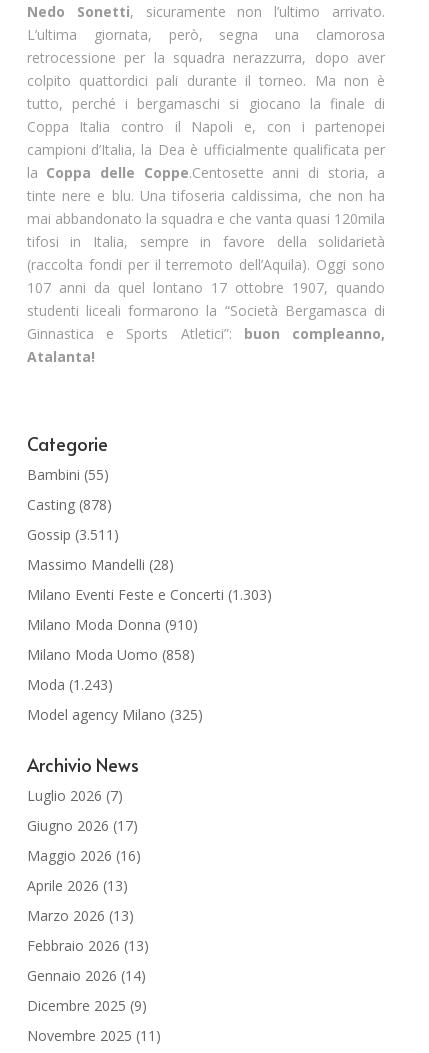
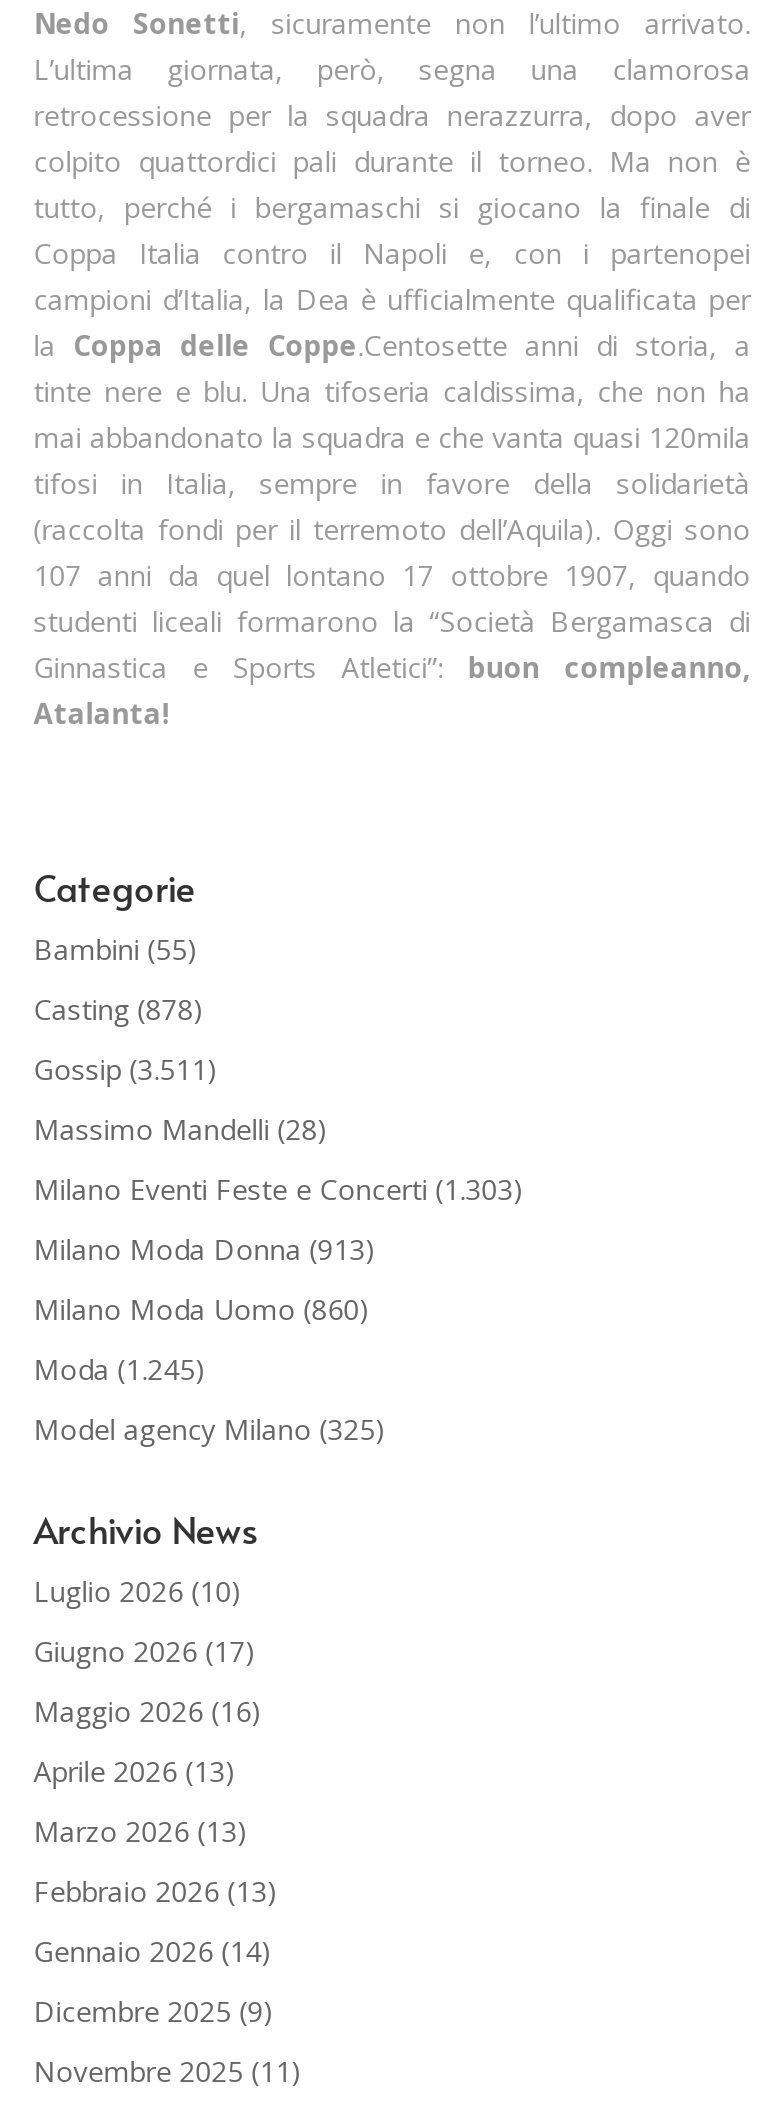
- Milano Moda Donna (910)
+ Milano Moda Donna (913)

- Milano Moda Uomo (858)
+ Milano Moda Uomo (860)

- Moda (1.243)
+ Moda (1.245)

- Luglio 2026 (7)
+ Luglio 2026 (10)
